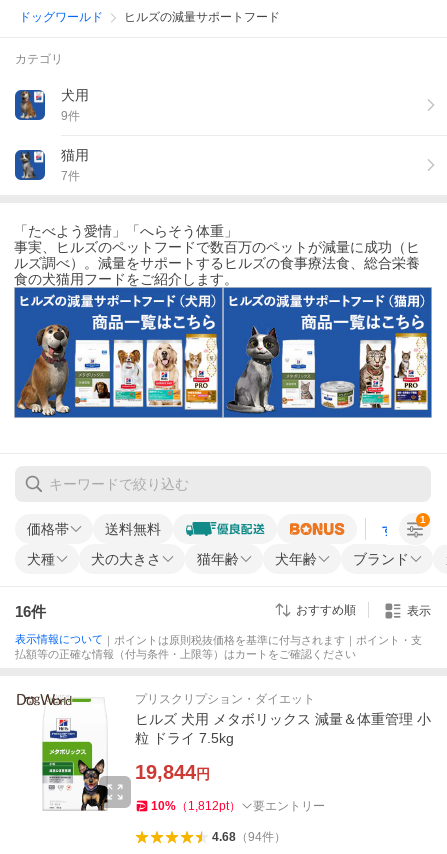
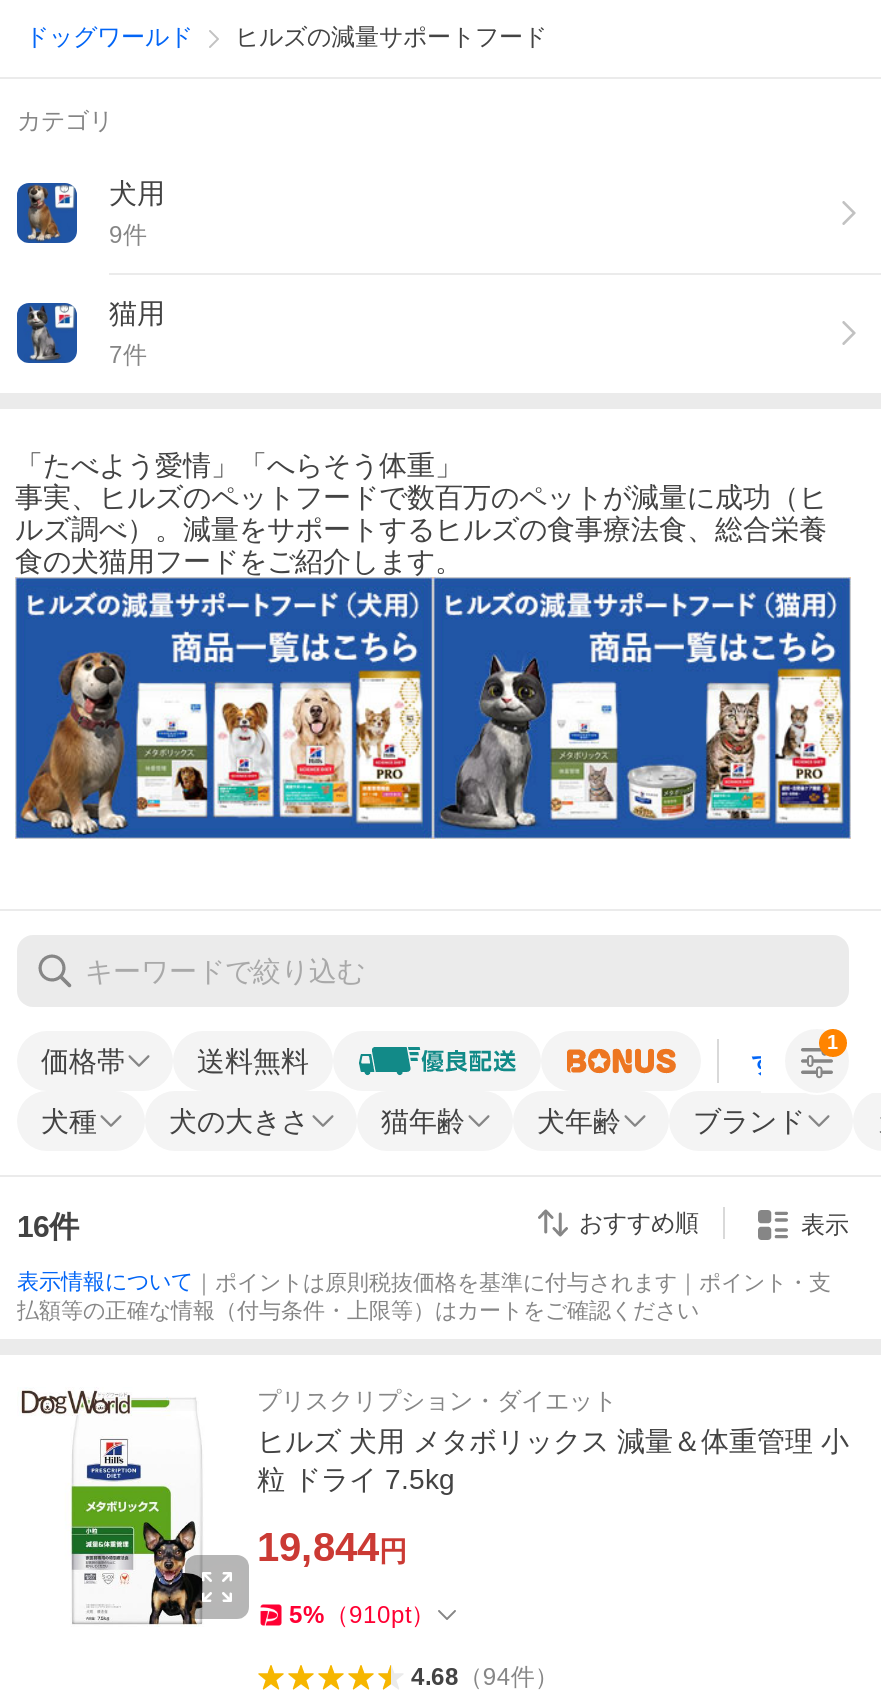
- 10%（1,812pt）
- 要エントリー
+ 5%（910pt）
